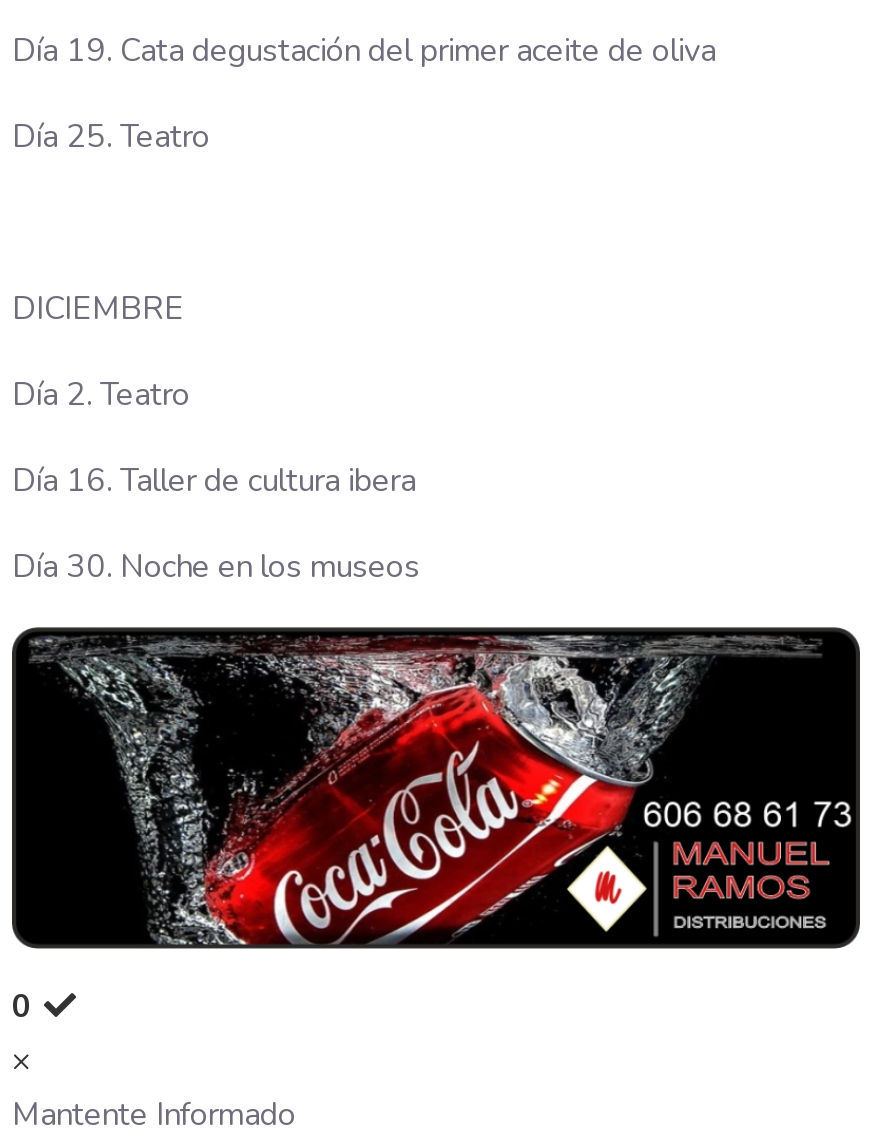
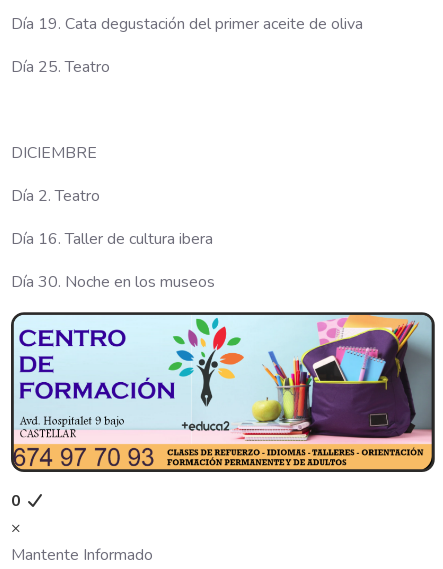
- [image]
+ [image]
